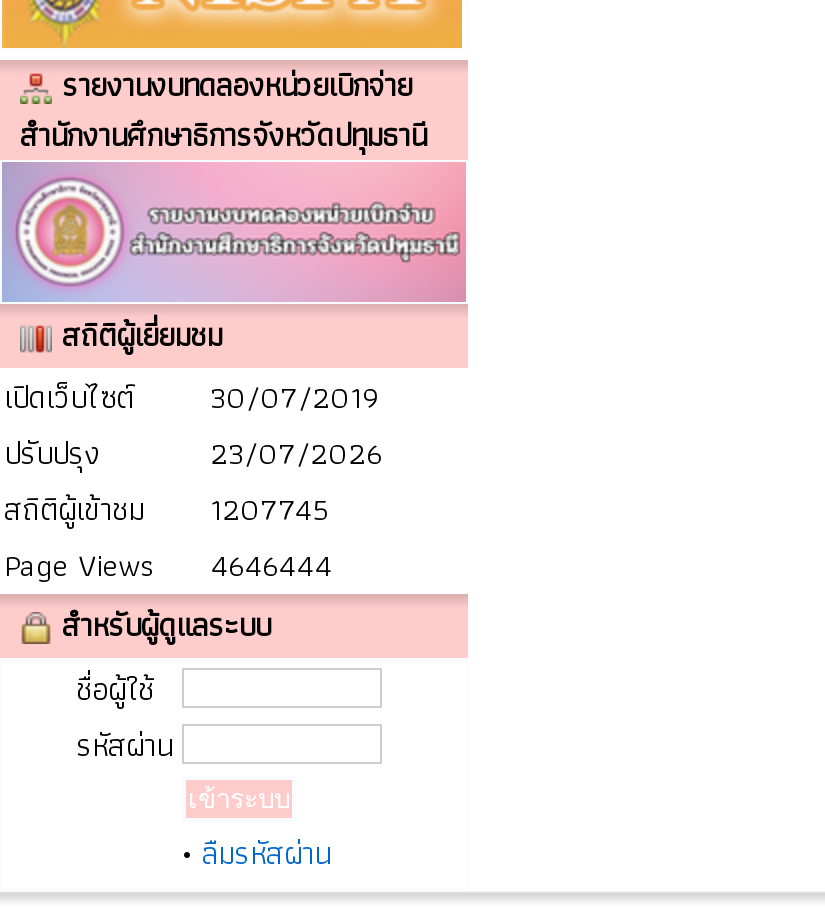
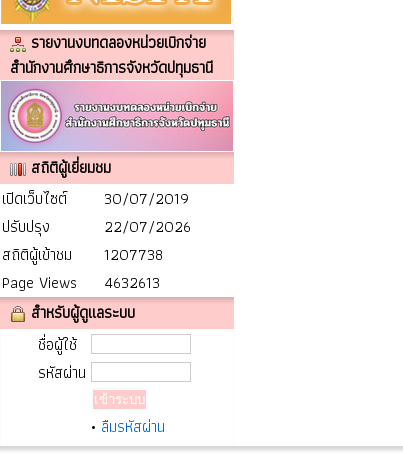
- 23/07/2026
+ 22/07/2026

- สถิติผู้เข้าชม 1207745
+ สถิติผู้เข้าชม 1207738

- Page Views 4646444
+ Page Views 4632613
